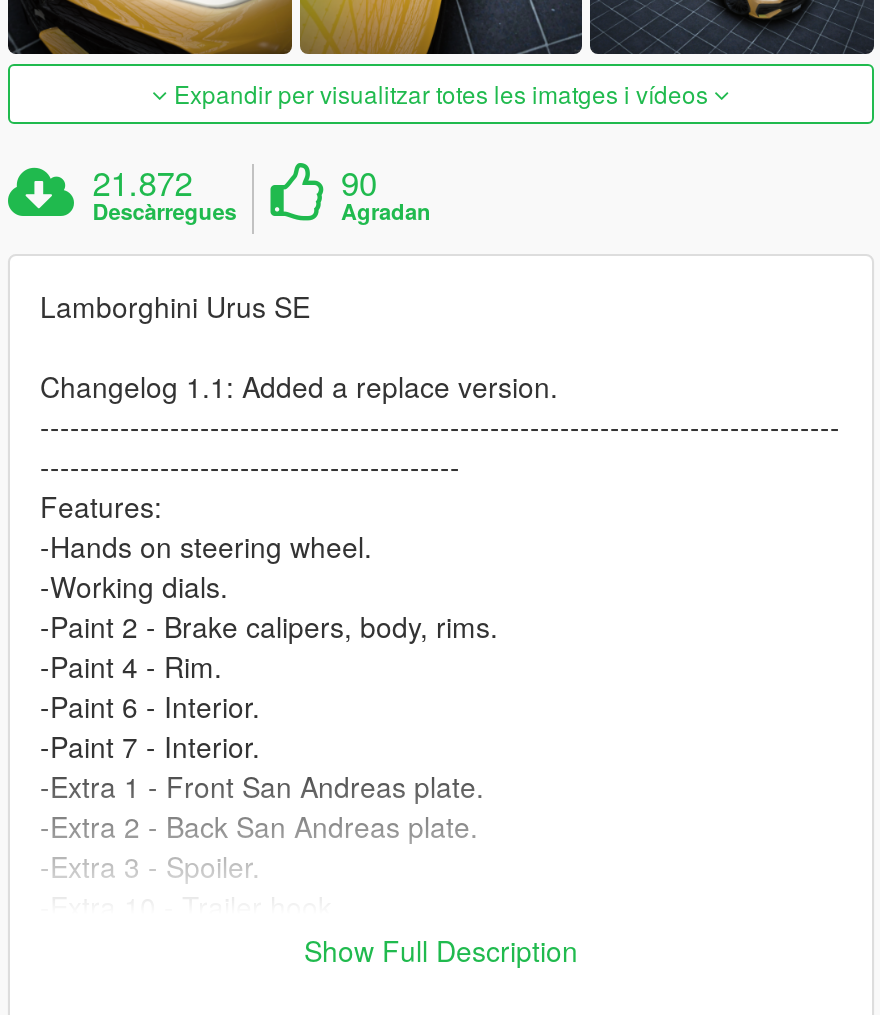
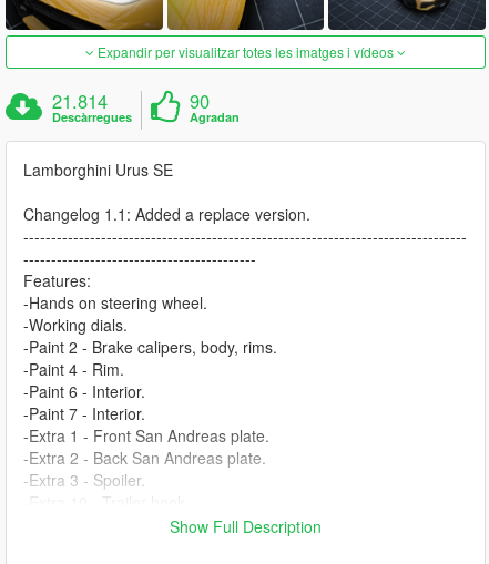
- 21.872
+ 21.814
